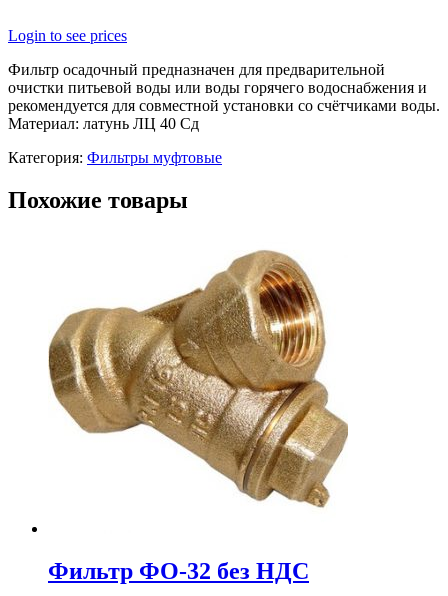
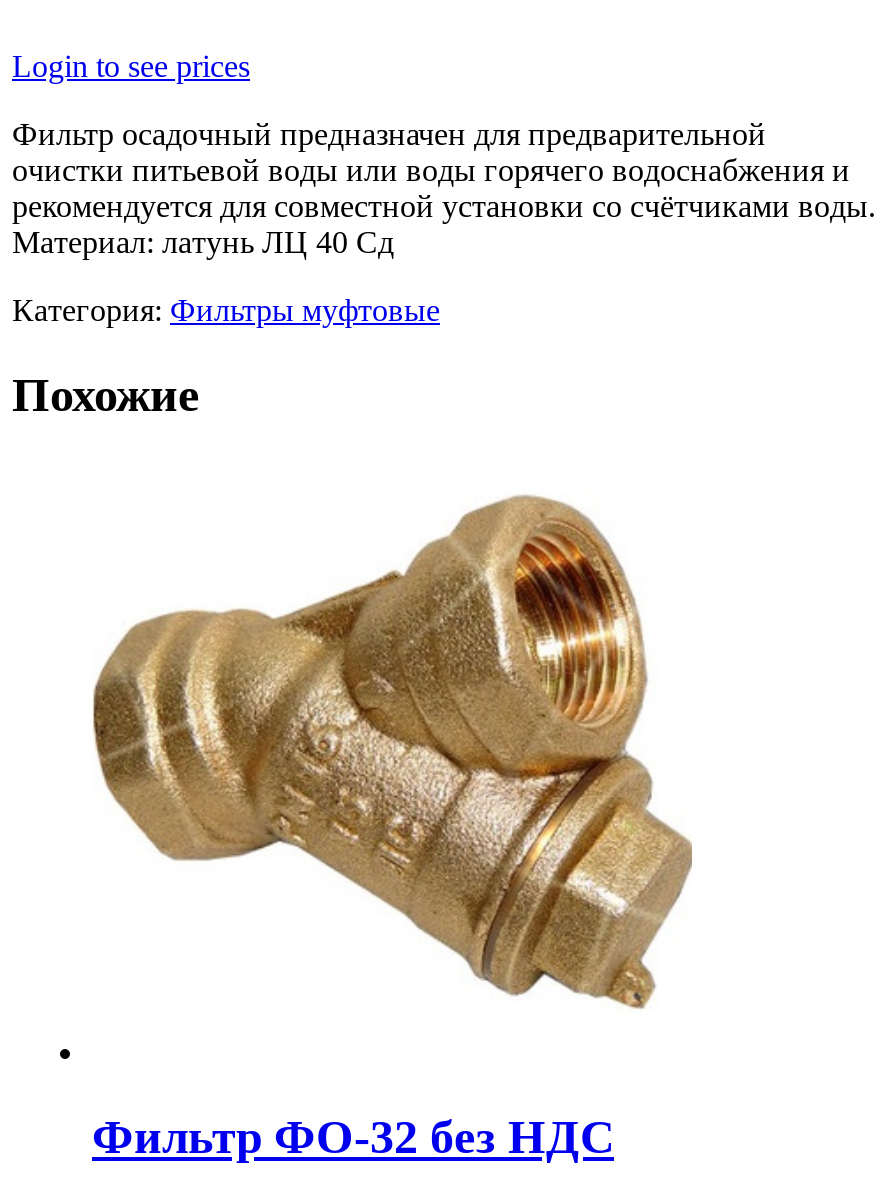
- Похожие товары
+ Похожие
